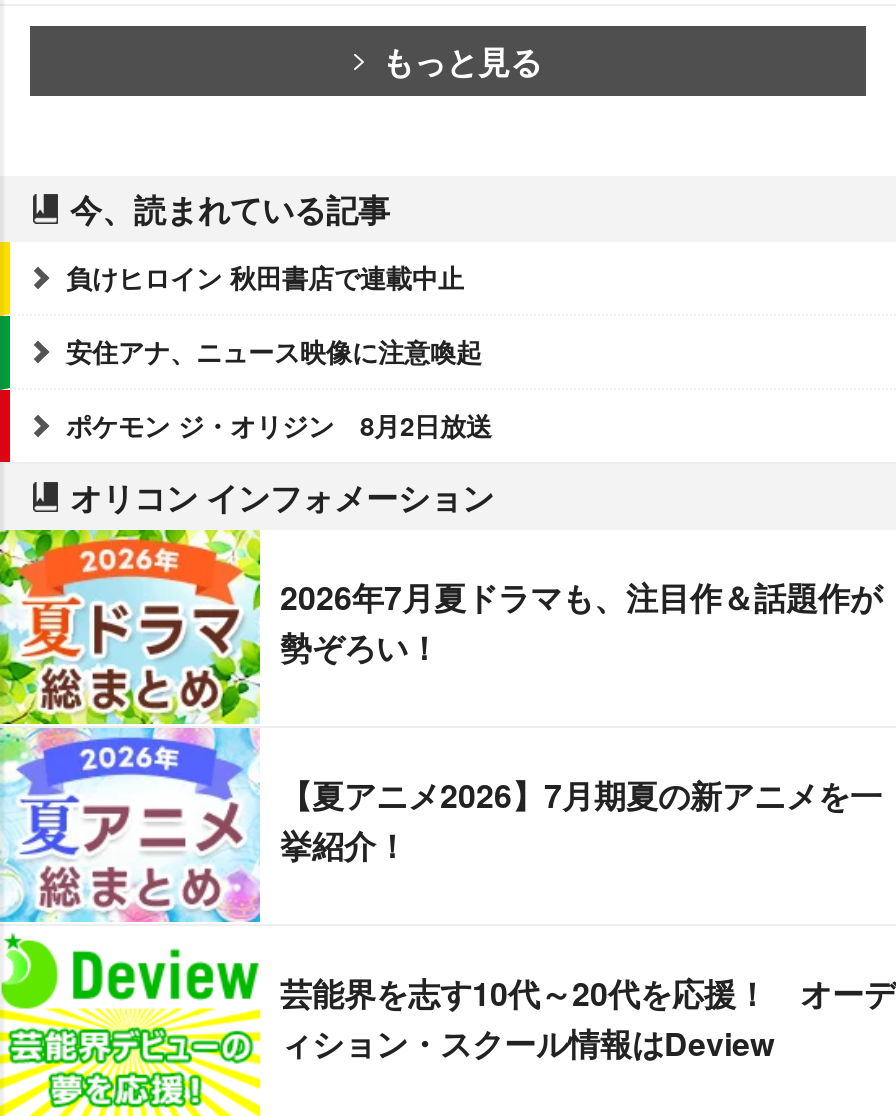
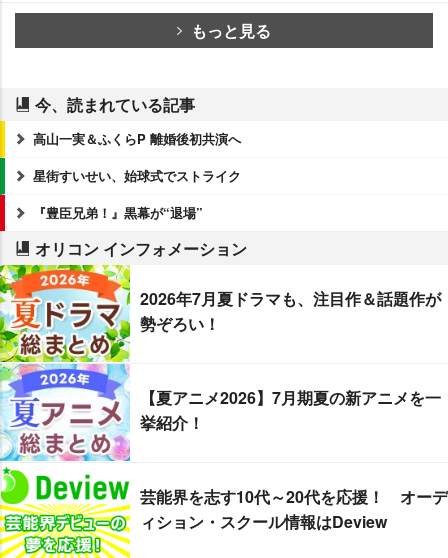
- 負けヒロイン 秋田書店で連載中止
+ 高山一実＆ふくらP 離婚後初共演へ

- 安住アナ、ニュース映像に注意喚起
+ 星街すいせい、始球式でストライク

- ポケモン ジ・オリジン 8月2日放送
+ 『豊臣兄弟！』黒幕が“退場”
